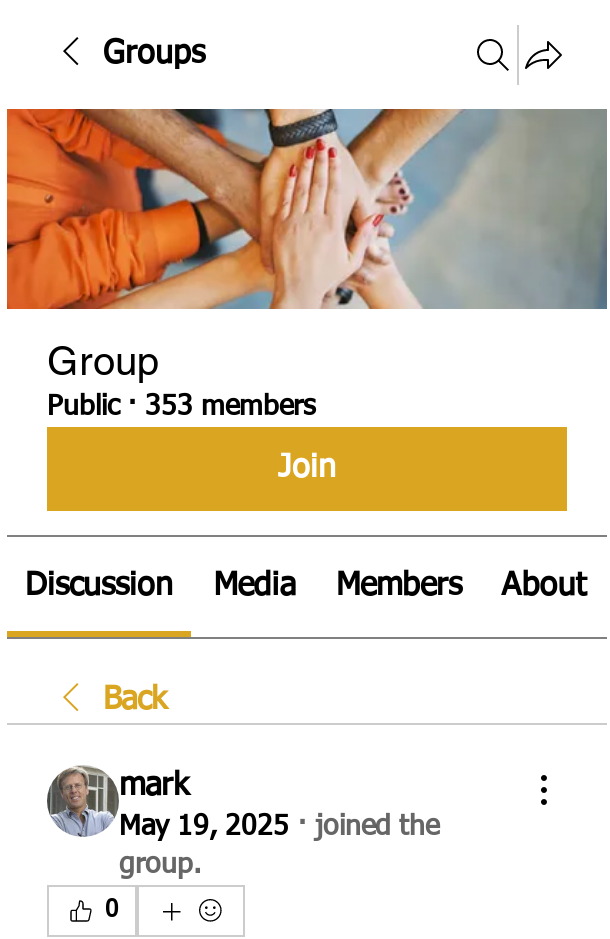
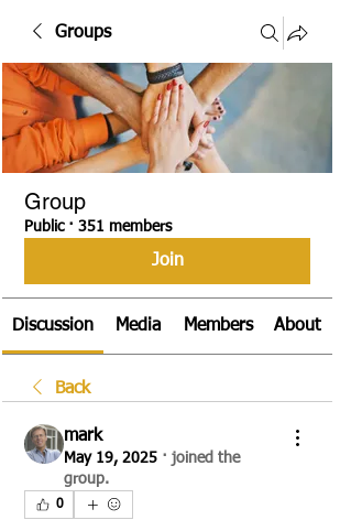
- Public · 353 members
+ Public · 351 members
